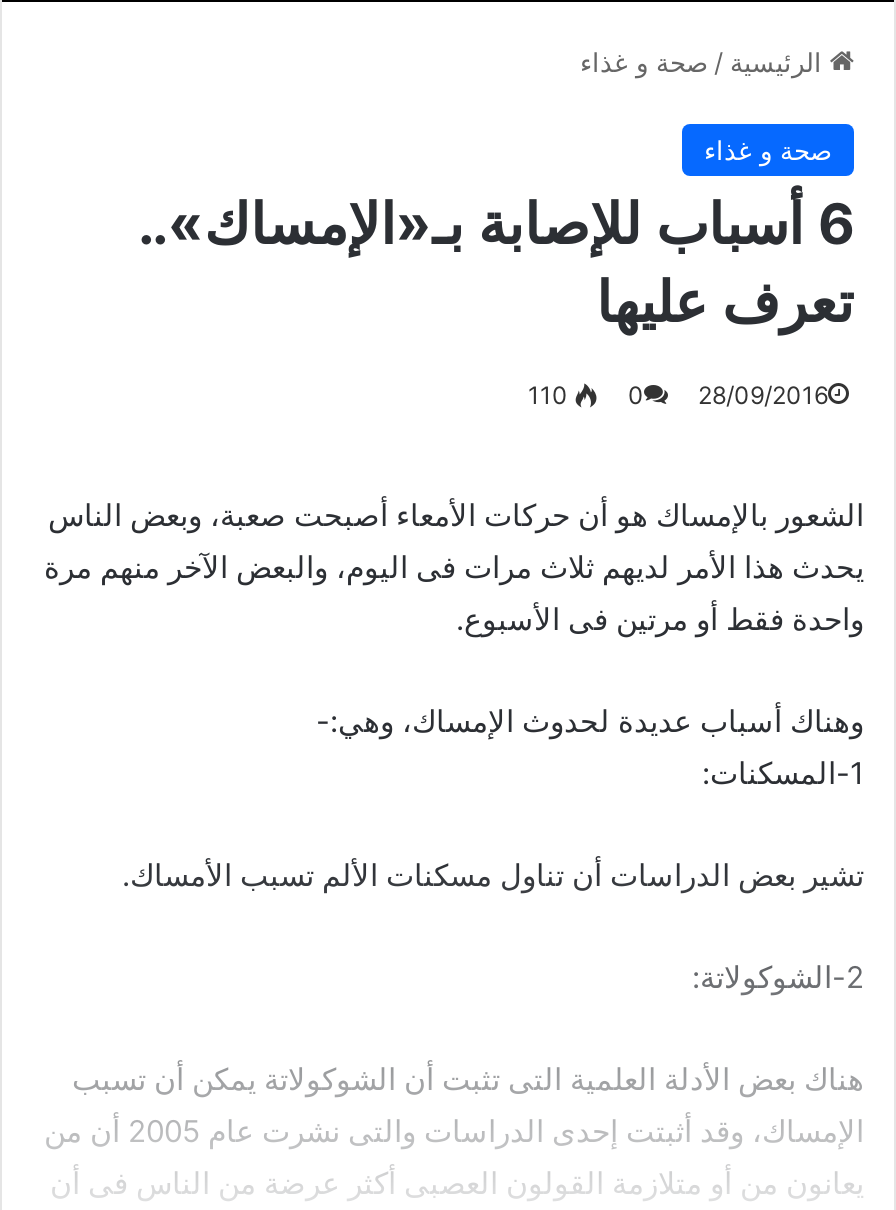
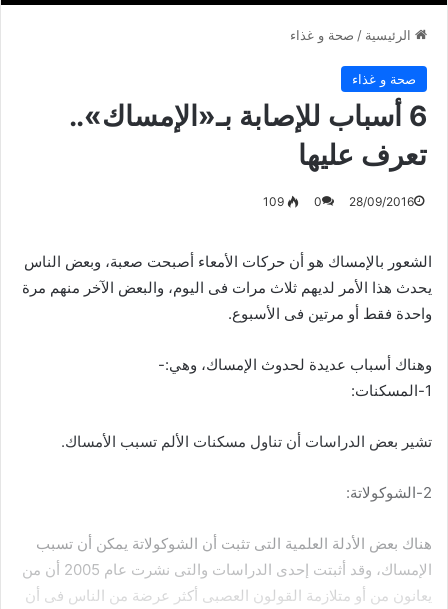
- 110
+ 109
